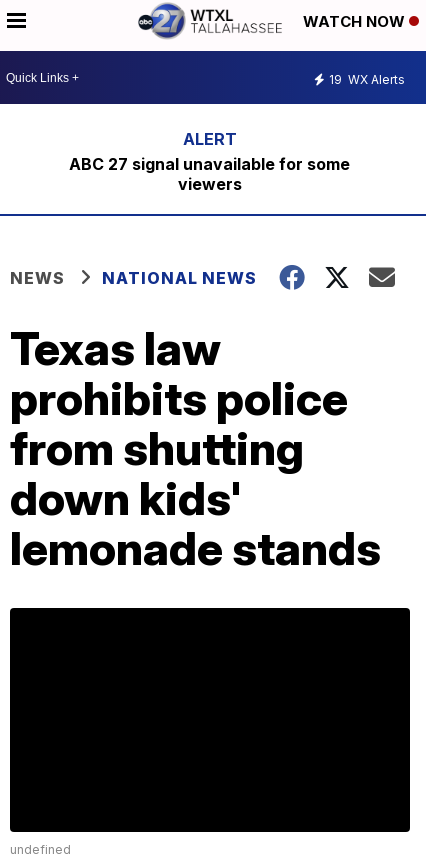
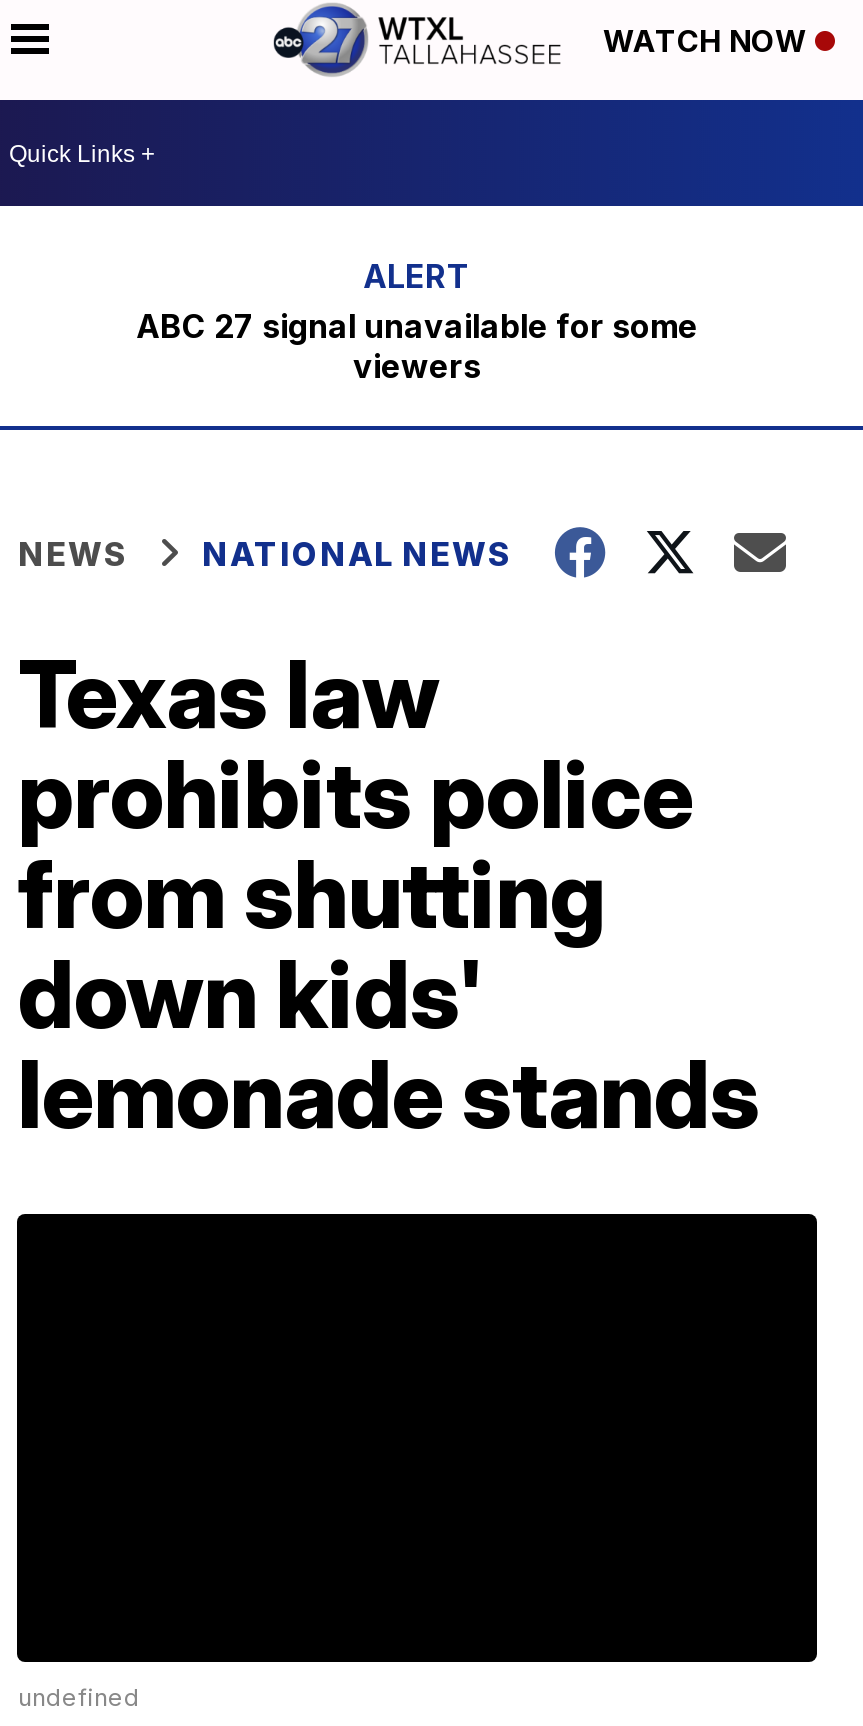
- 19 WX Alerts
